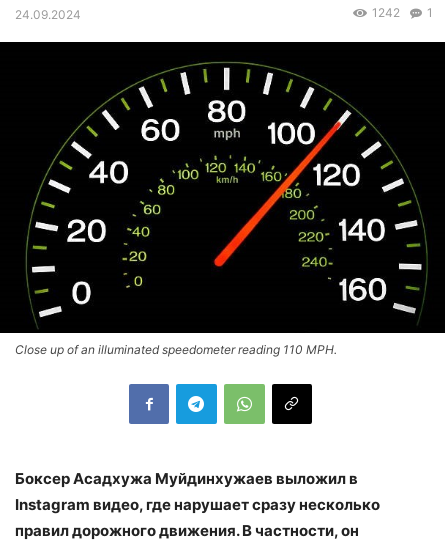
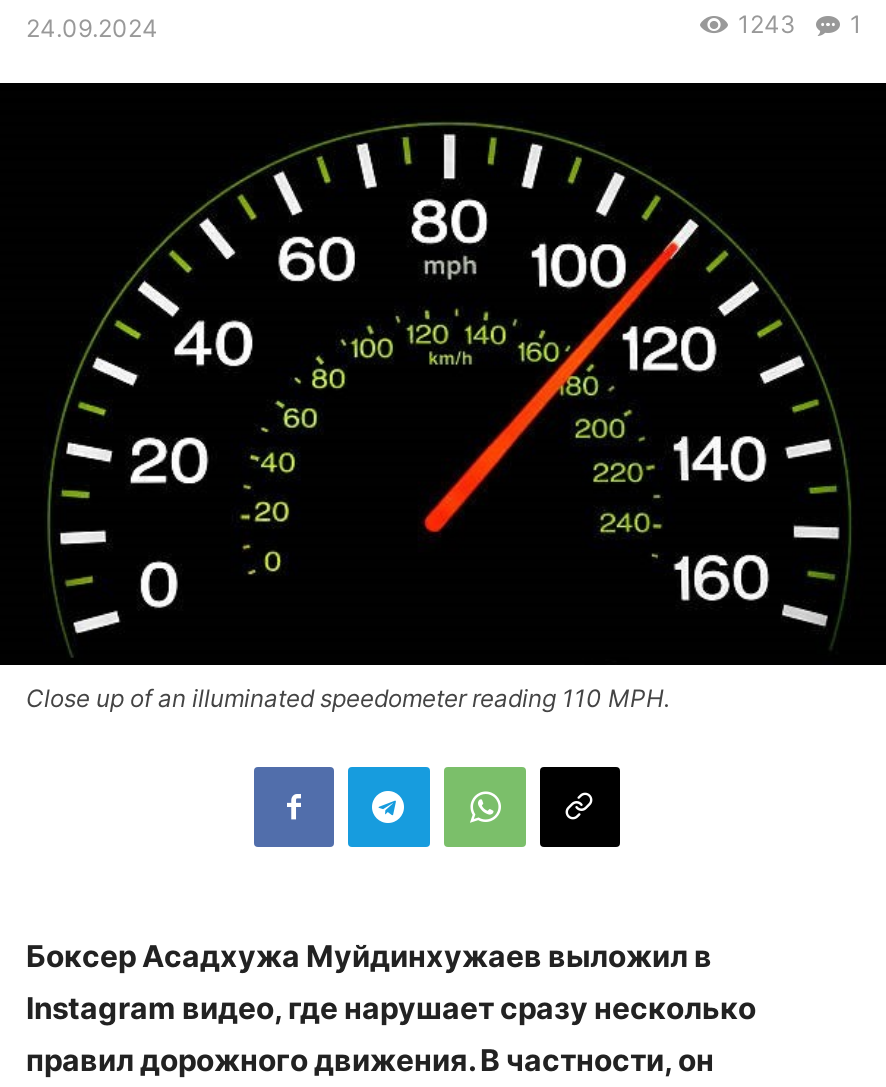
- 1242 1
+ 1243 1
